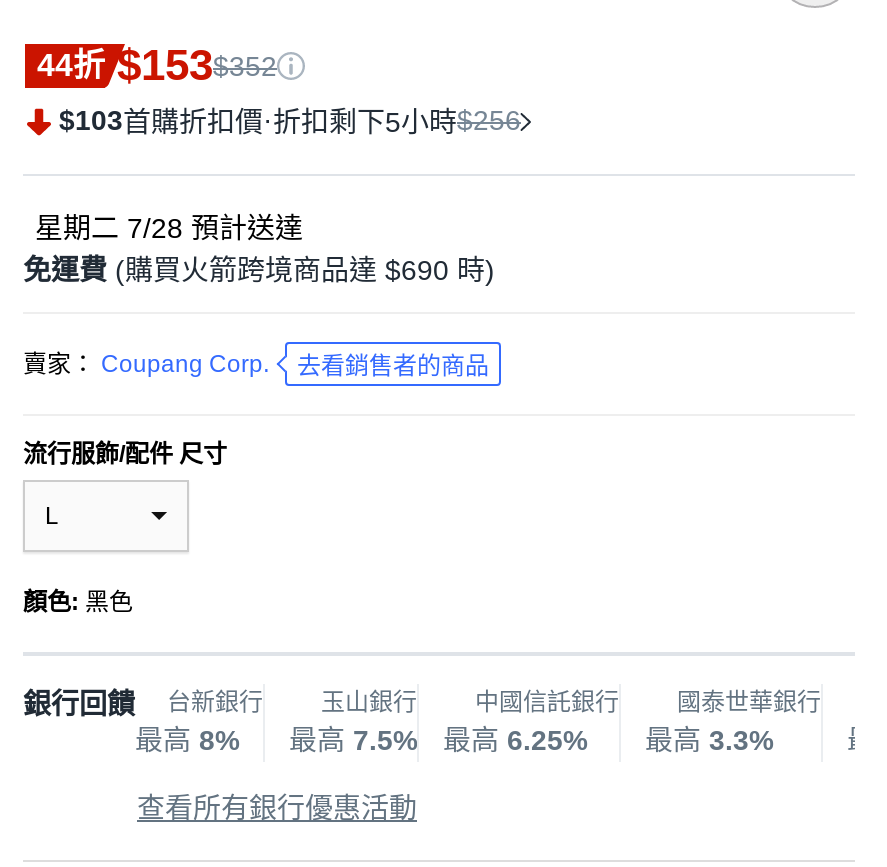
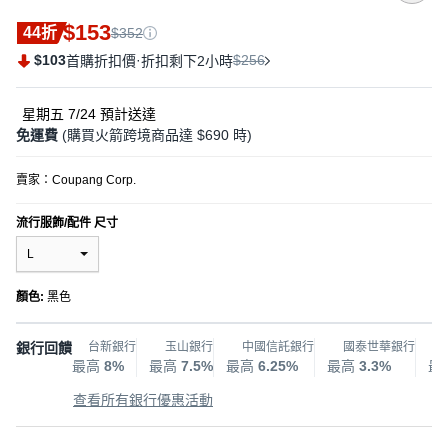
- $103首購折扣價·折扣剩下5小時$256
+ $103首購折扣價·折扣剩下2小時$256

- 星期二 7/28預計送達
+ 星期五 7/24預計送達

- 賣家： Coupang Corp.
- 去看銷售者的商品
+ 賣家：Coupang Corp.
